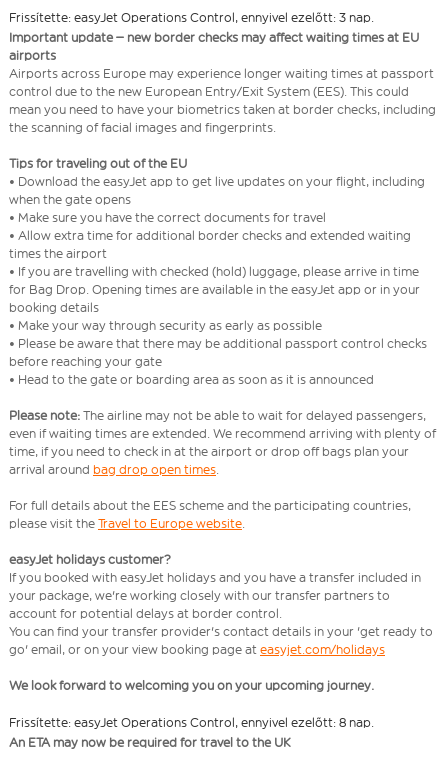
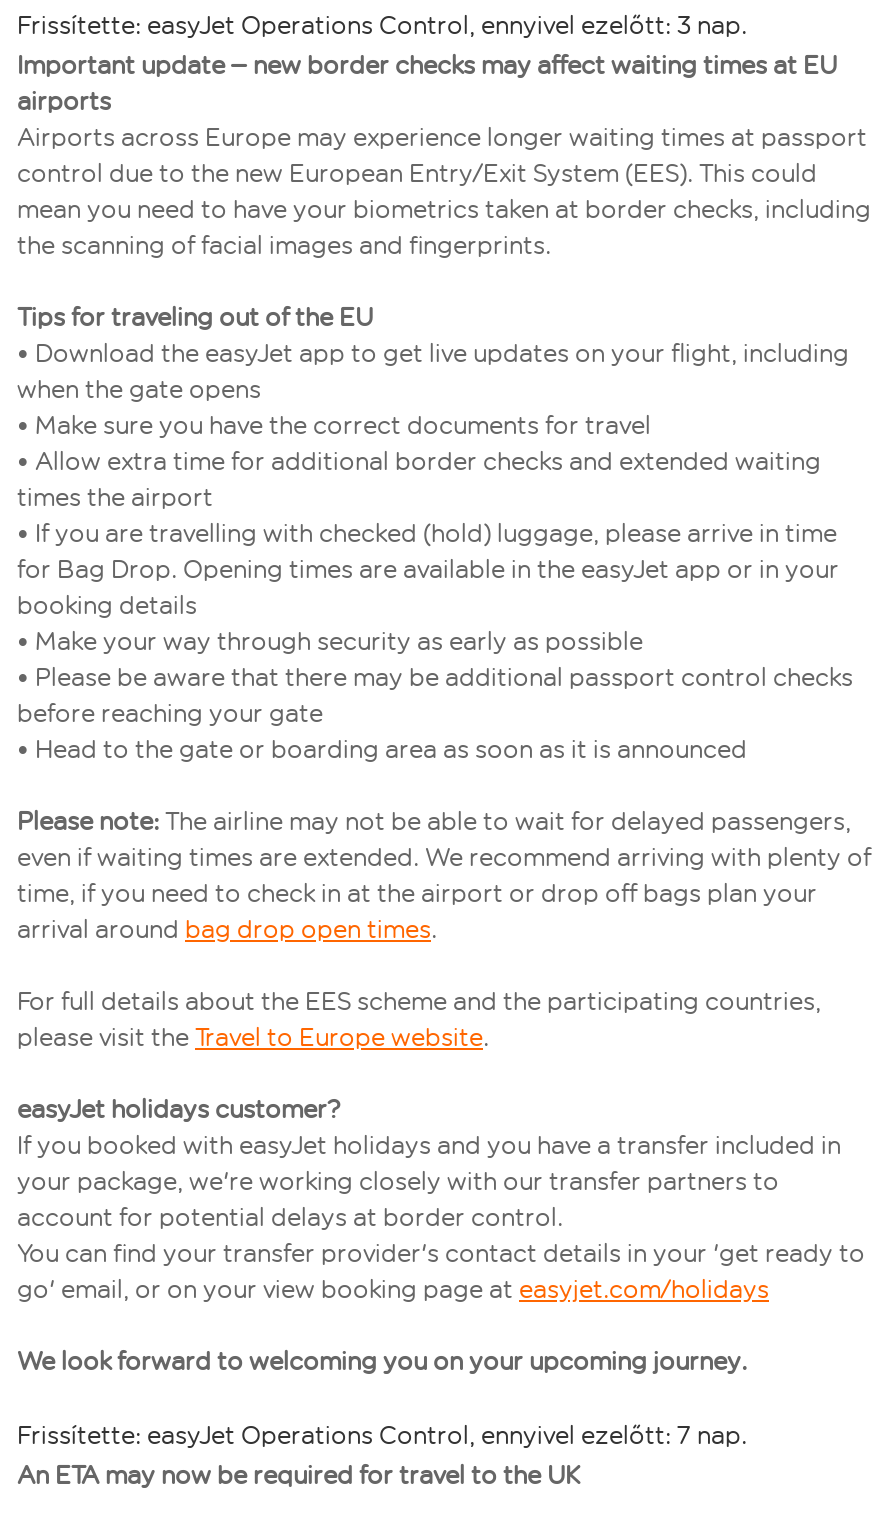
- Frissítette: easyJet Operations Control, ennyivel ezelőtt: 8 nap.
+ Frissítette: easyJet Operations Control, ennyivel ezelőtt: 7 nap.
